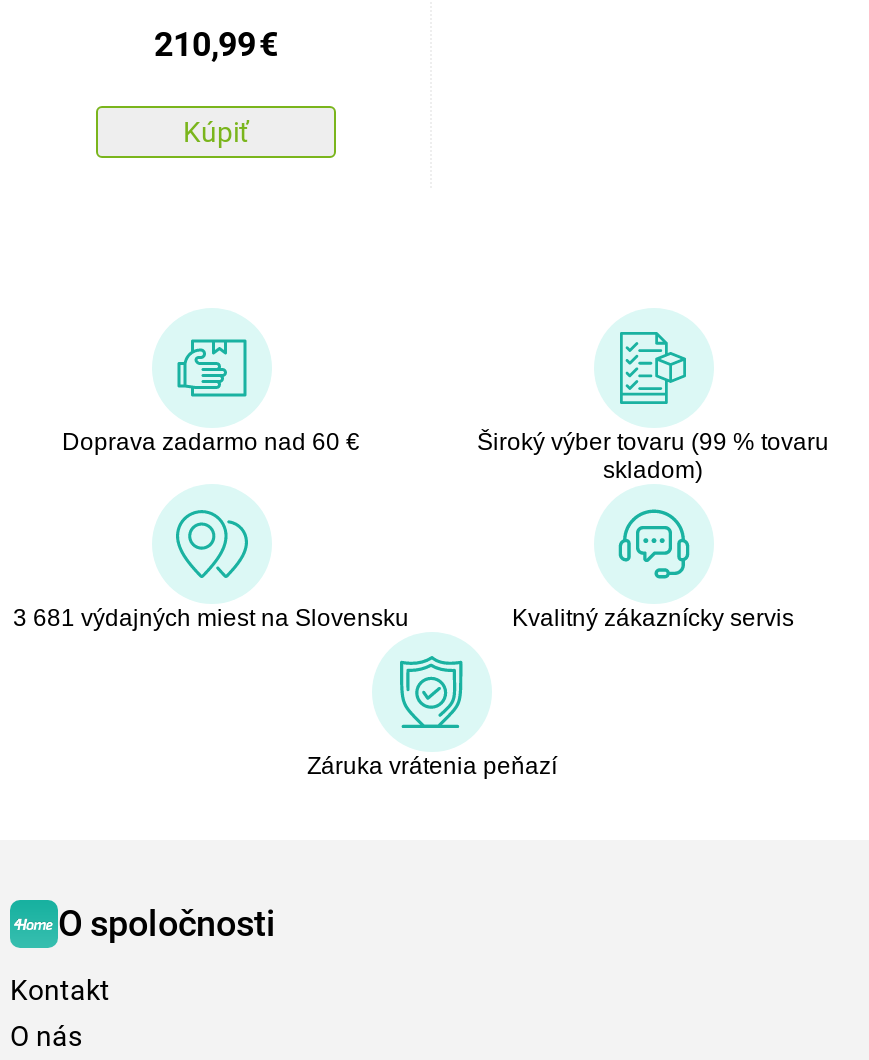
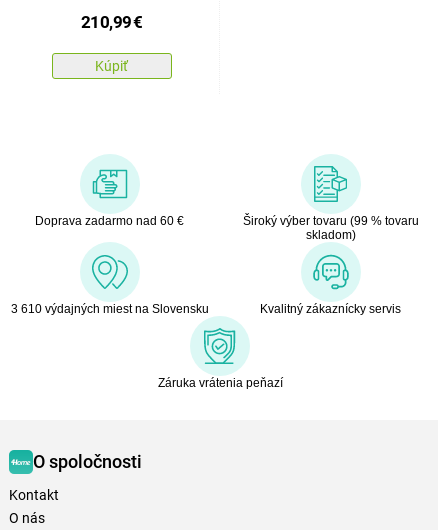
- 3 681 výdajných miest na Slovensku
+ 3 610 výdajných miest na Slovensku
